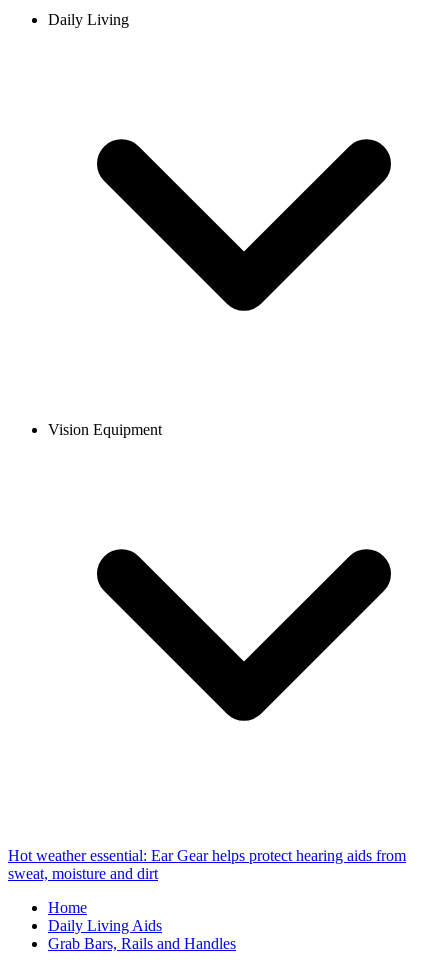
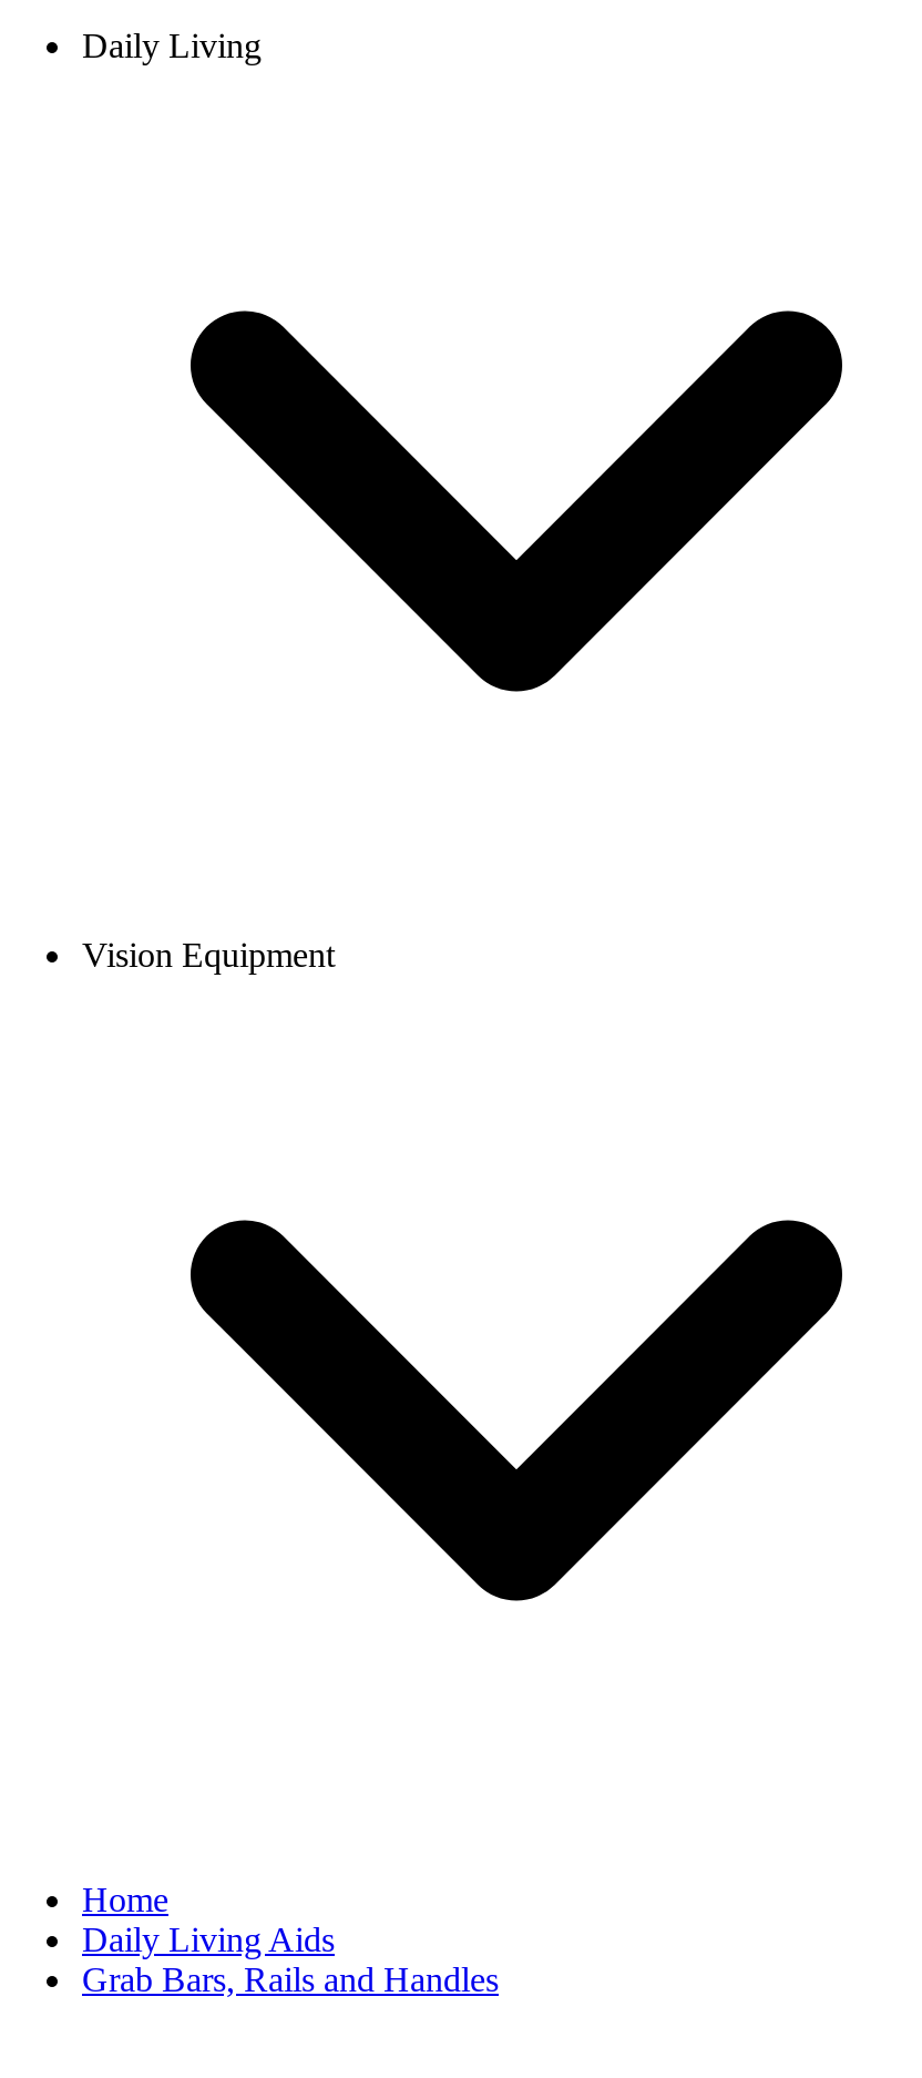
- Hot weather essential: Ear Gear helps protect hearing aids from
- sweat, moisture and dirt
